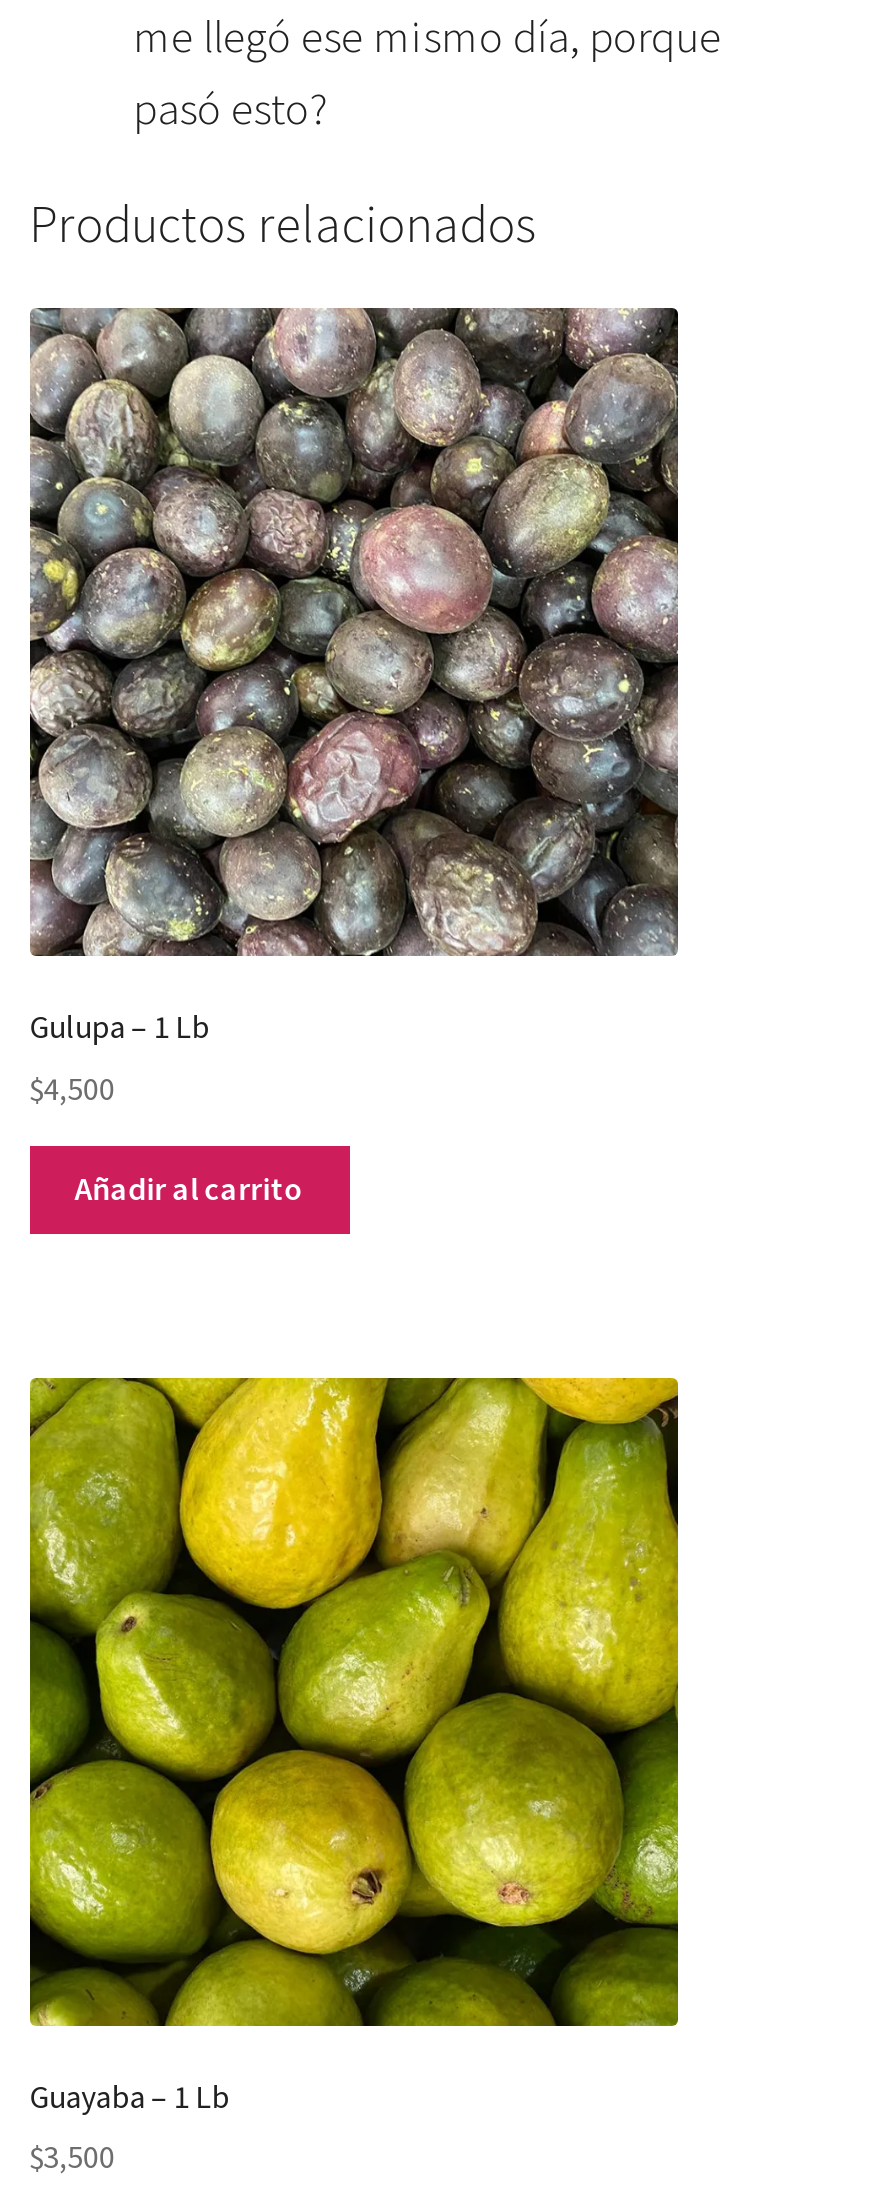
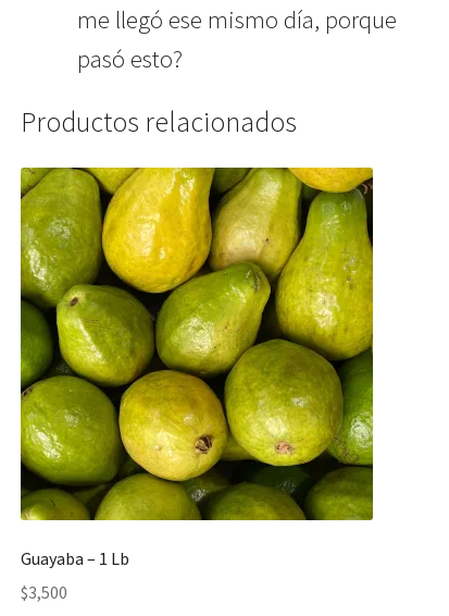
- [image]
- Gulupa – 1 Lb
- $4,500
- Añadir al carrito
